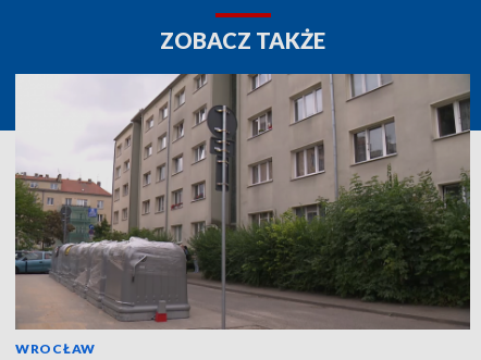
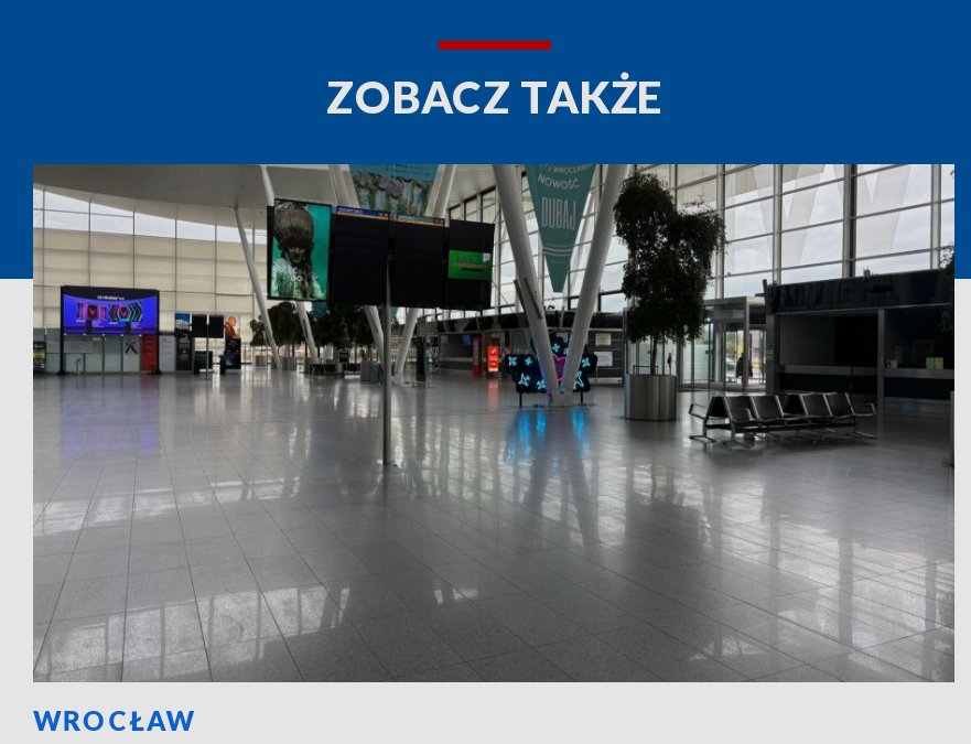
- [image]
+ [image]
